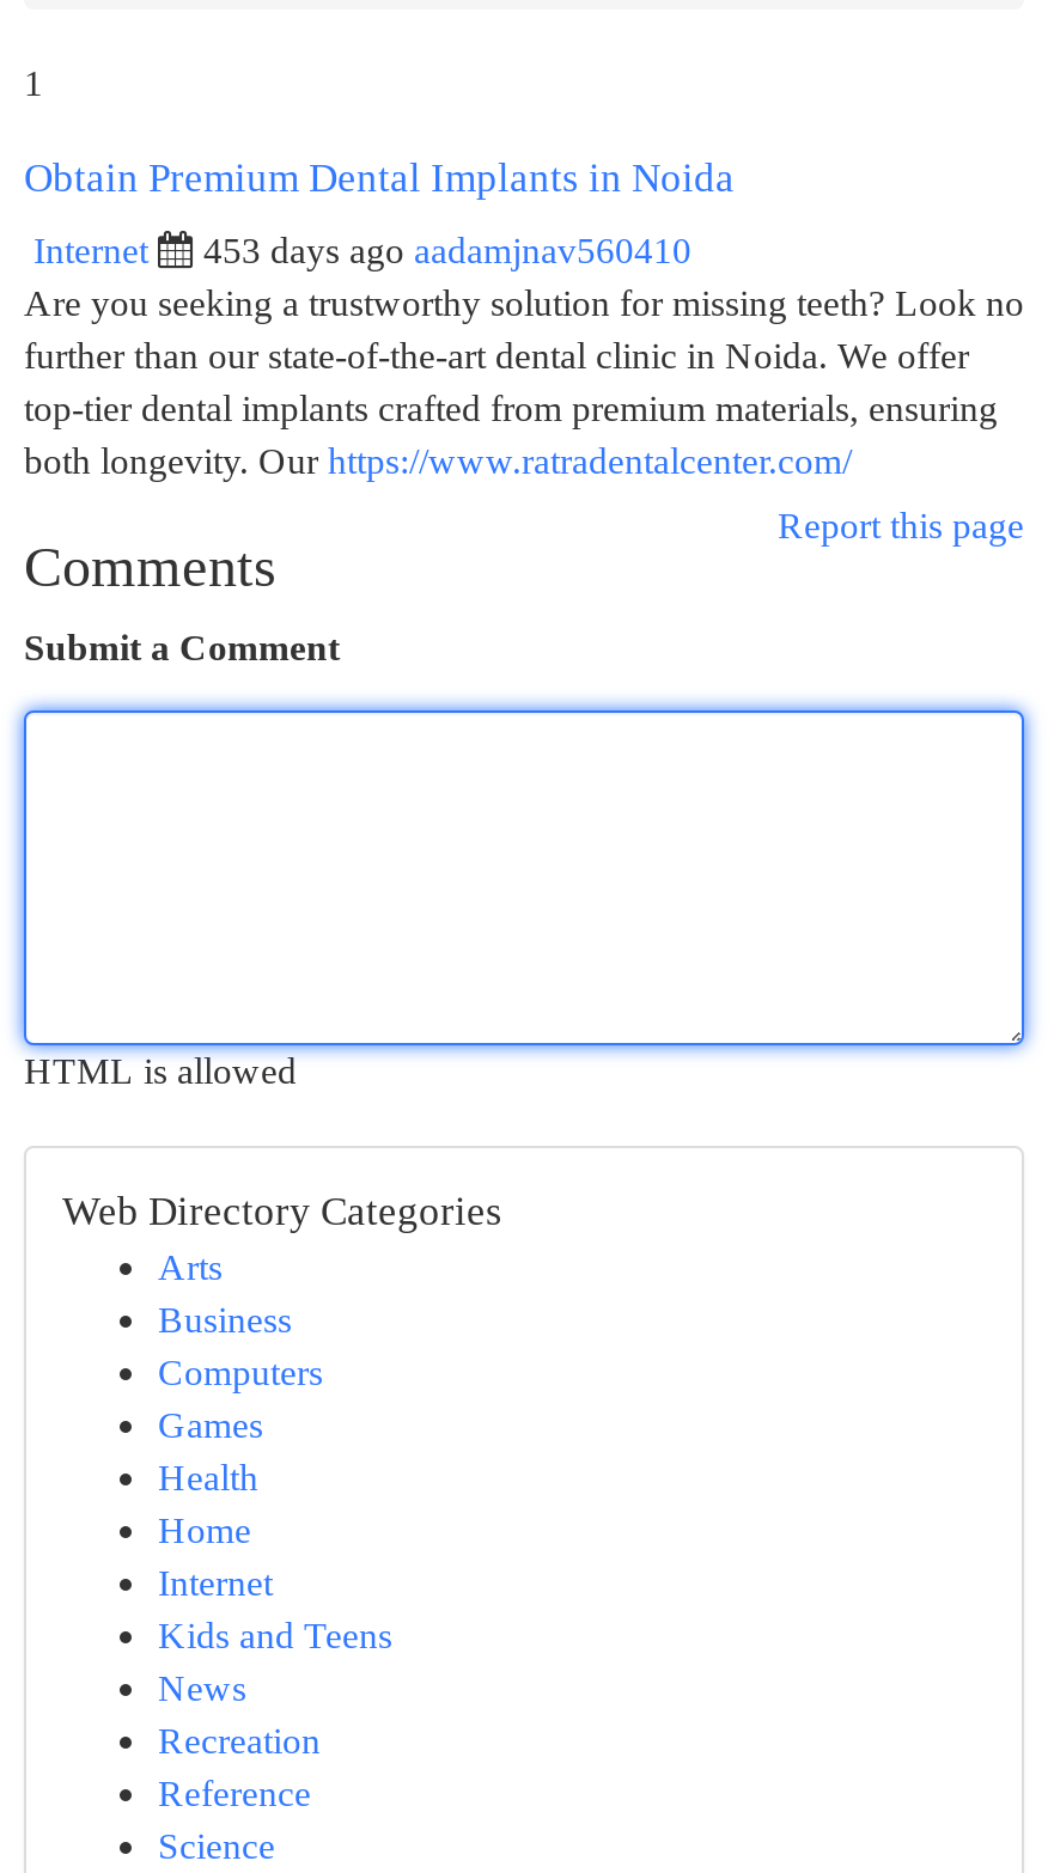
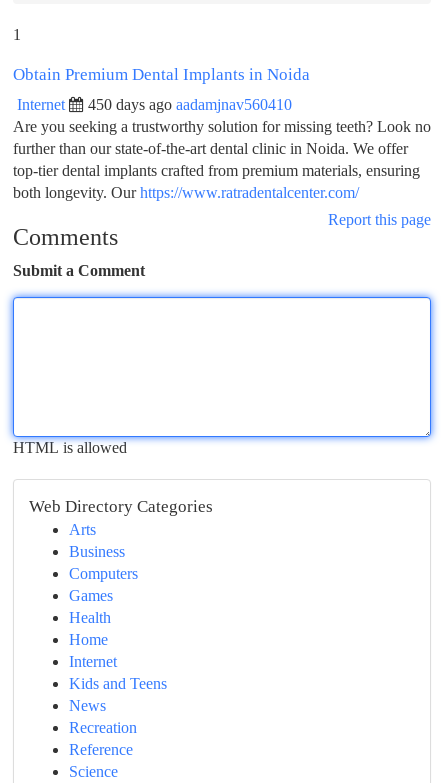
- 453 days ago aadamjnav560410
+ 450 days ago aadamjnav560410
